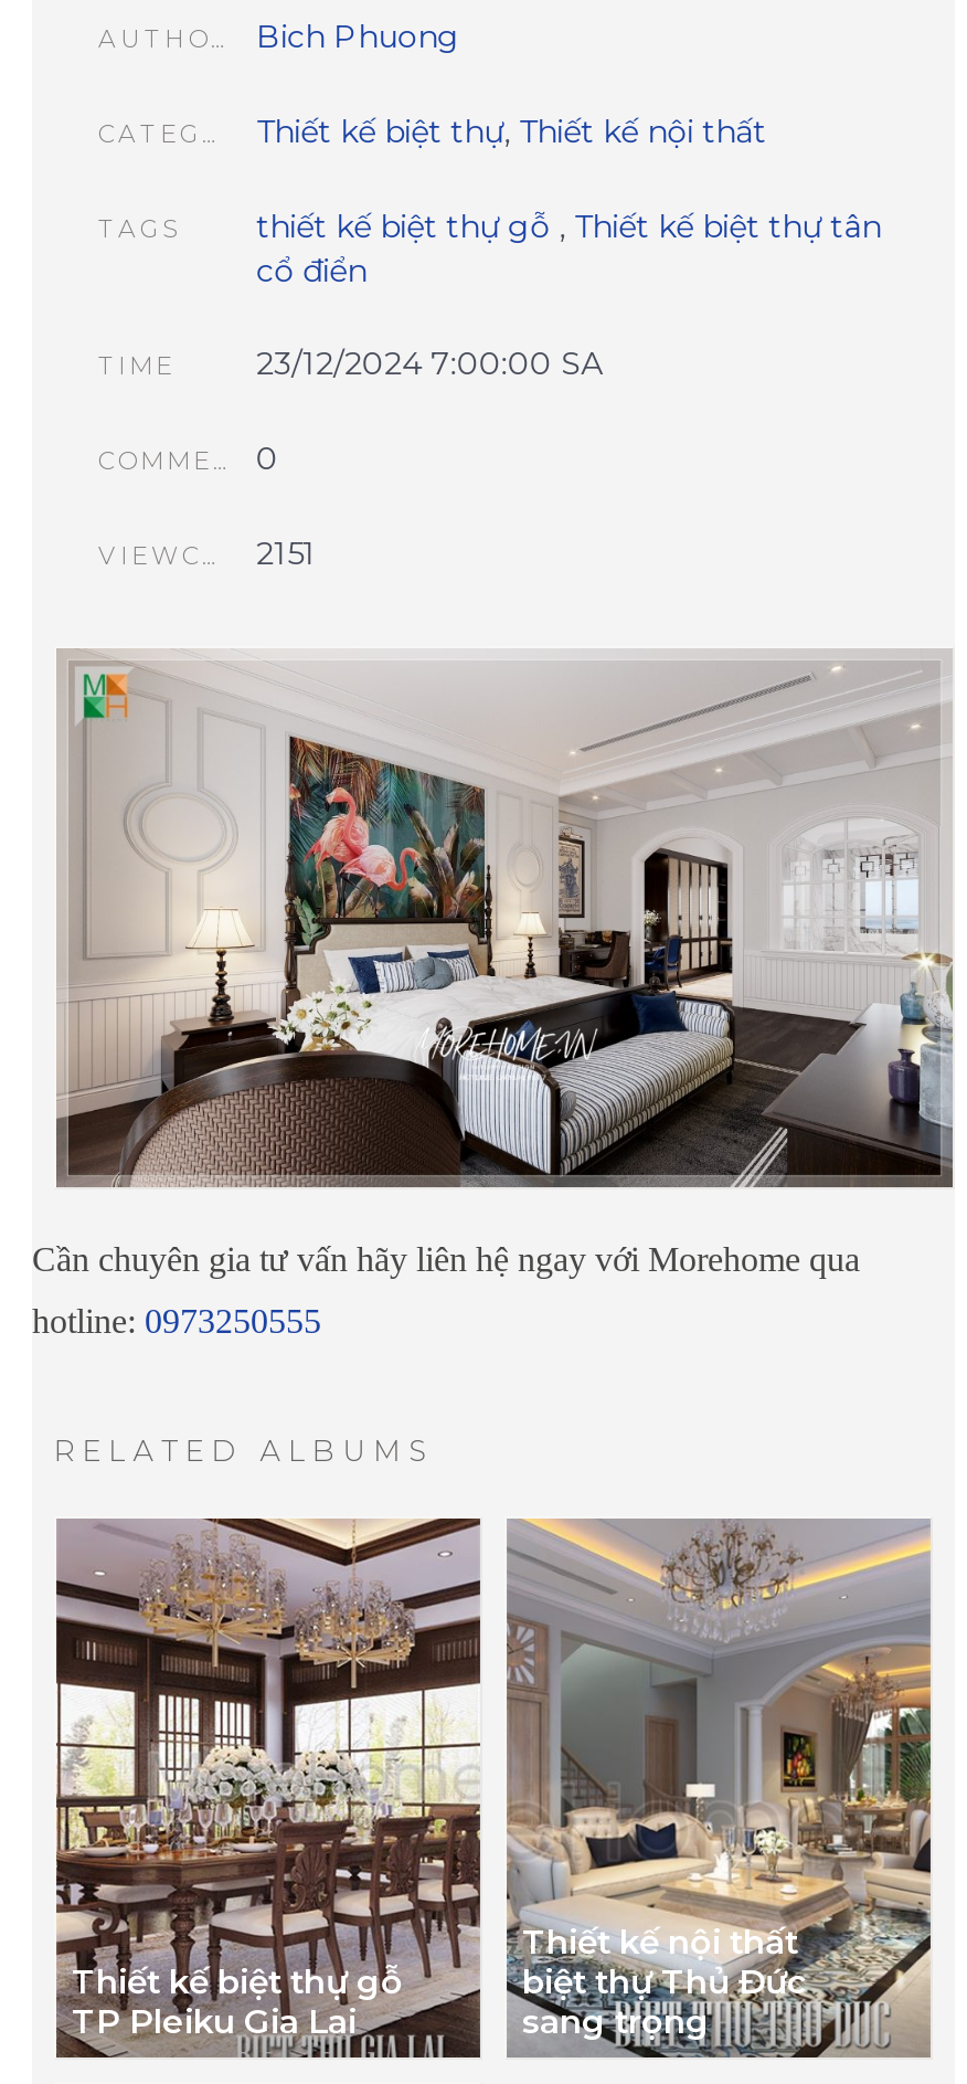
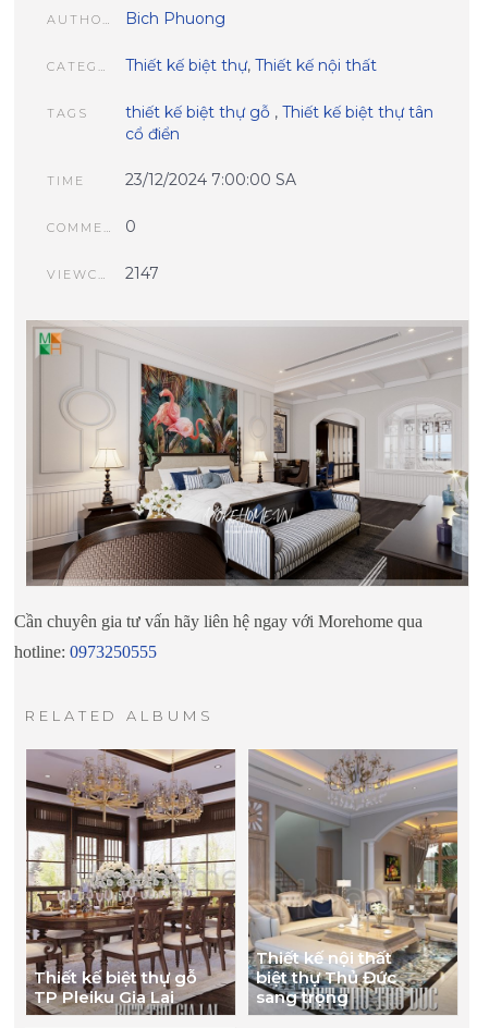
- 2151
+ 2147
